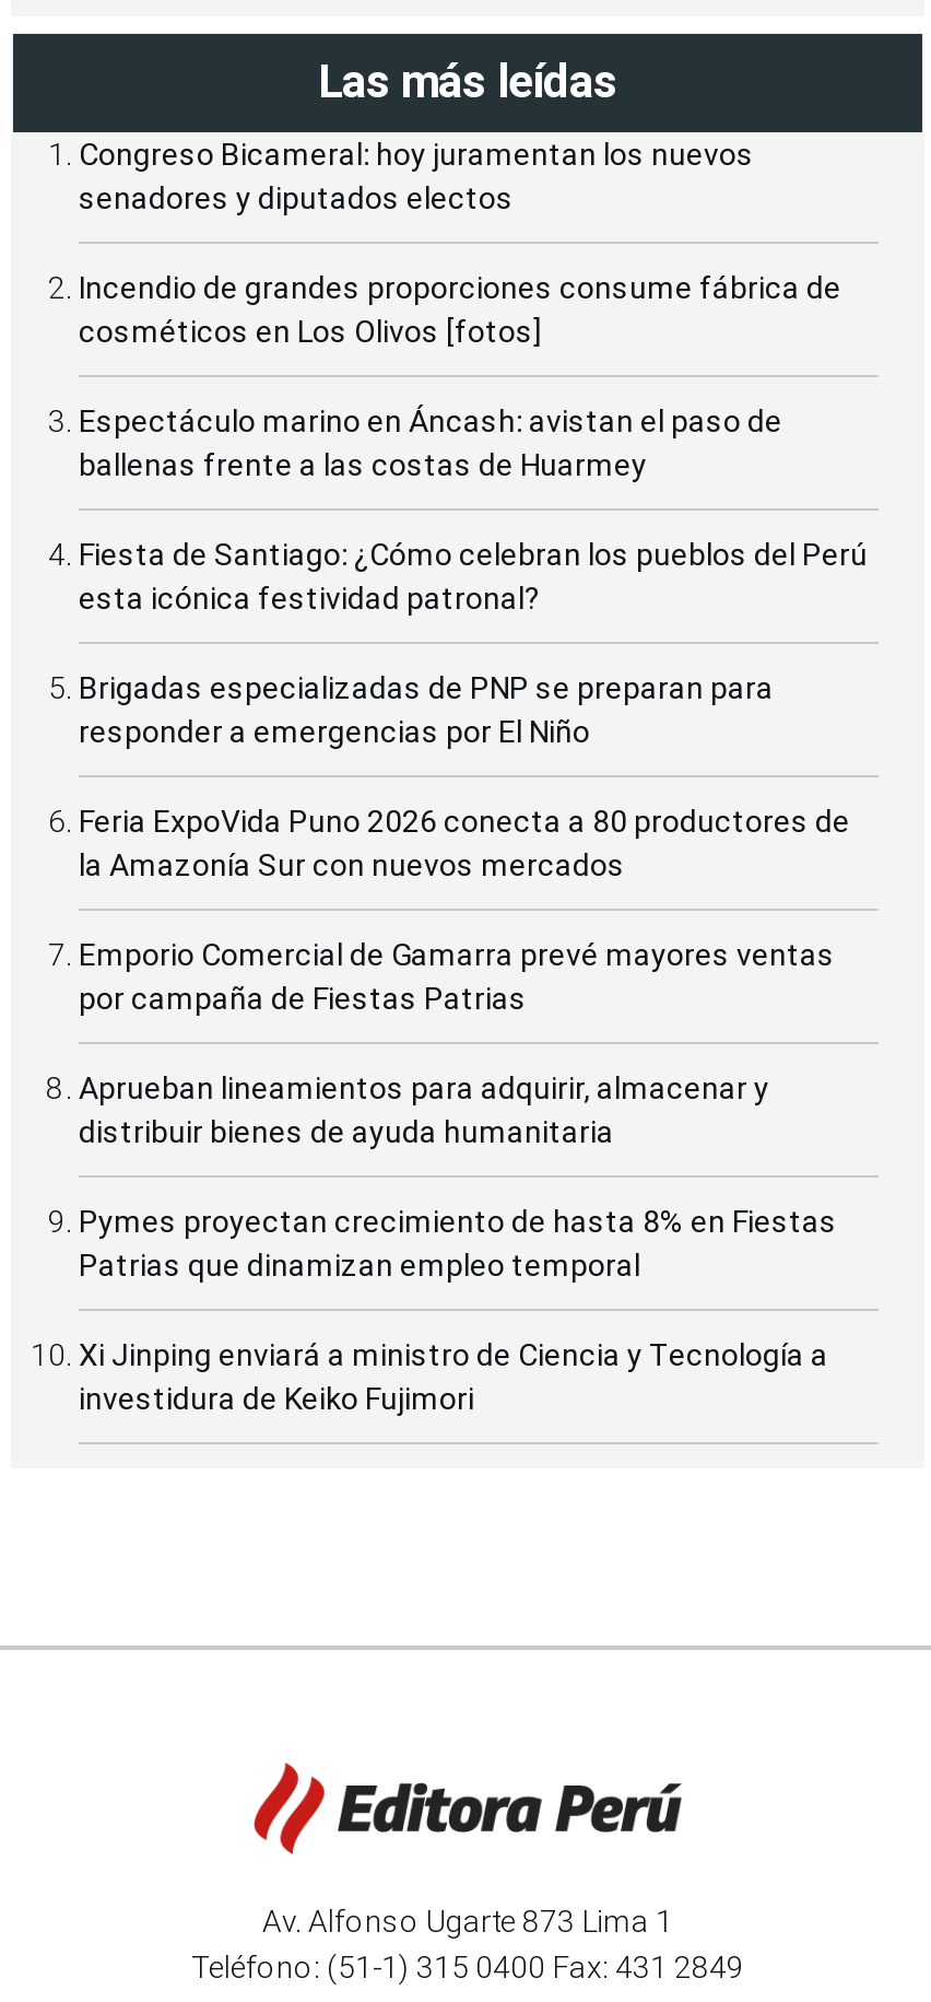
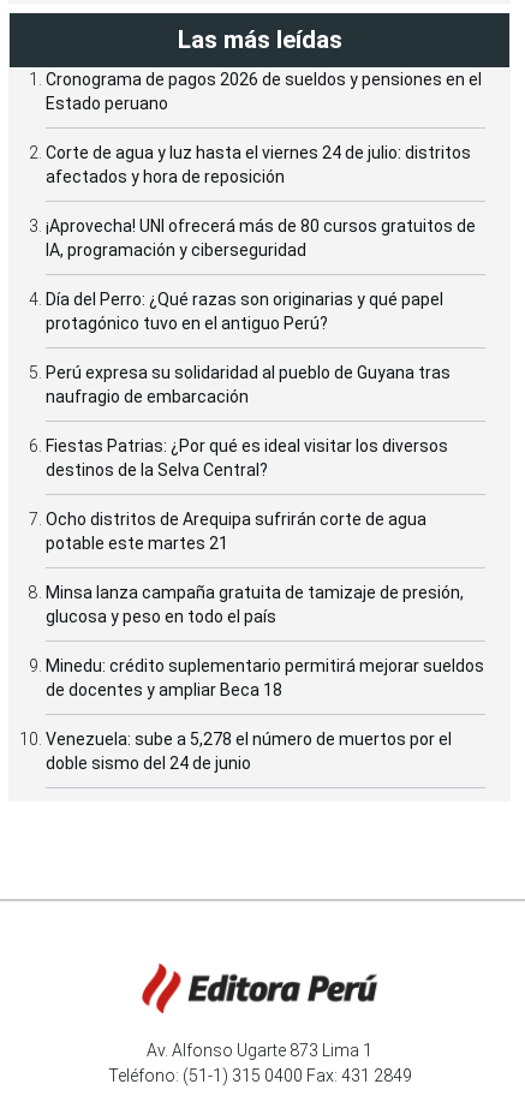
- Congreso Bicameral: hoy juramentan los nuevos
- senadores y diputados electos
+ Cronograma de pagos 2026 de sueldos y pensiones en el
+ Estado peruano

- Incendio de grandes proporciones consume fábrica de
- cosméticos en Los Olivos [fotos]
+ Corte de agua y luz hasta el viernes 24 de julio: distritos
+ afectados y hora de reposición

- Espectáculo marino en Áncash: avistan el paso de
- ballenas frente a las costas de Huarmey
+ ¡Aprovecha! UNI ofrecerá más de 80 cursos gratuitos de
+ IA, programación y ciberseguridad

- Fiesta de Santiago: ¿Cómo celebran los pueblos del Perú
- esta icónica festividad patronal?
+ Día del Perro: ¿Qué razas son originarias y qué papel
+ protagónico tuvo en el antiguo Perú?

- Brigadas especializadas de PNP se preparan para
- responder a emergencias por El Niño
+ Perú expresa su solidaridad al pueblo de Guyana tras
+ naufragio de embarcación

- Feria ExpoVida Puno 2026 conecta a 80 productores de
- la Amazonía Sur con nuevos mercados
+ Fiestas Patrias: ¿Por qué es ideal visitar los diversos
+ destinos de la Selva Central?

- Emporio Comercial de Gamarra prevé mayores ventas
- por campaña de Fiestas Patrias
+ Ocho distritos de Arequipa sufrirán corte de agua
+ potable este martes 21

- Aprueban lineamientos para adquirir, almacenar y
- distribuir bienes de ayuda humanitaria
+ Minsa lanza campaña gratuita de tamizaje de presión,
+ glucosa y peso en todo el país

- Pymes proyectan crecimiento de hasta 8% en Fiestas
- Patrias que dinamizan empleo temporal
+ Minedu: crédito suplementario permitirá mejorar sueldos
+ de docentes y ampliar Beca 18

- Xi Jinping enviará a ministro de Ciencia y Tecnología a
- investidura de Keiko Fujimori
+ Venezuela: sube a 5,278 el número de muertos por el
+ doble sismo del 24 de junio
